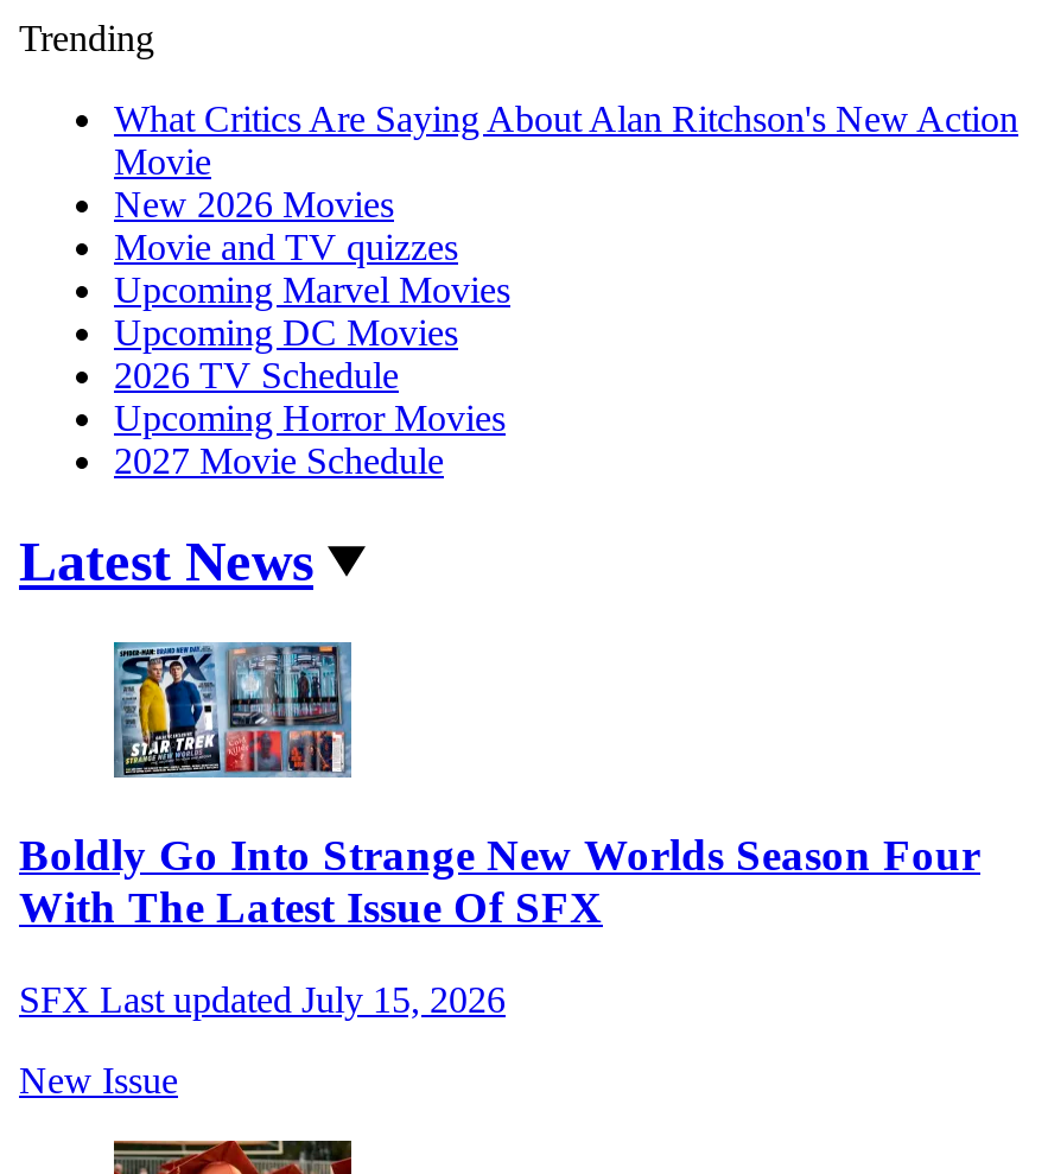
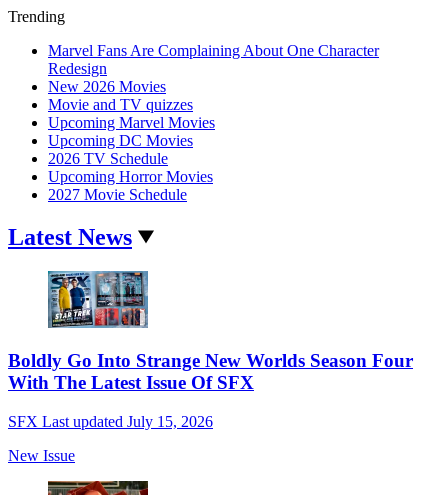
- What Critics Are Saying About Alan Ritchson's New Action
- Movie
+ Marvel Fans Are Complaining About One Character
+ Redesign
